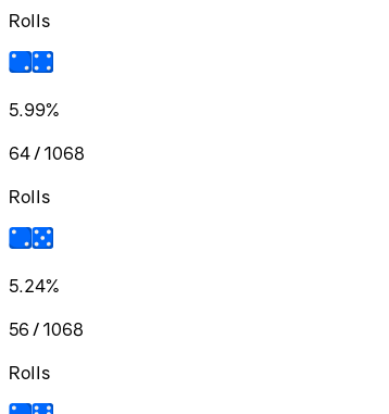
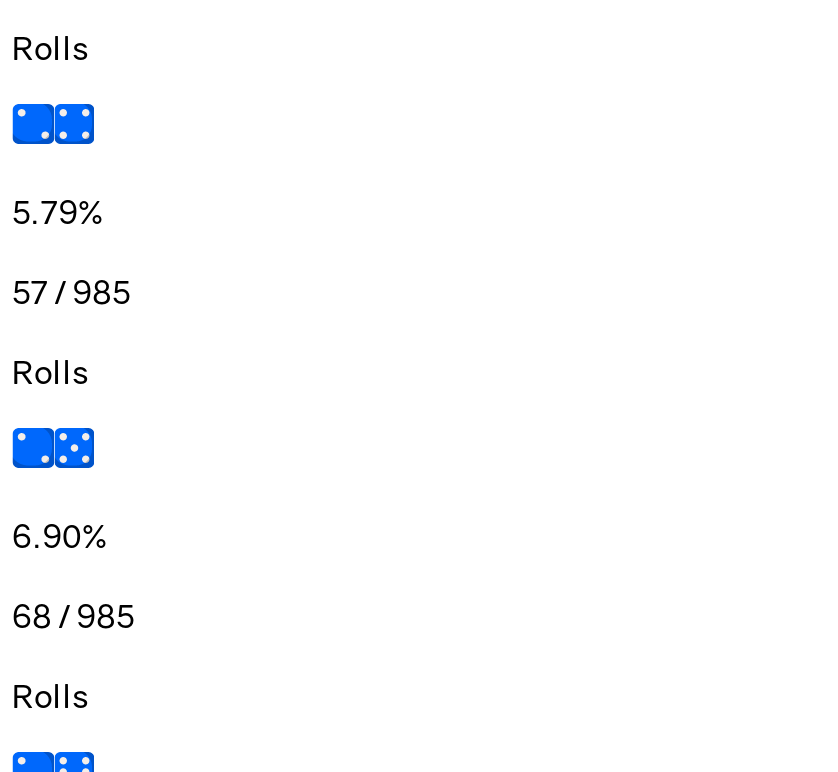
- 5.99%
+ 5.79%

- 64 / 1068
+ 57 / 985

- 5.24%
+ 6.90%

- 56 / 1068
+ 68 / 985
